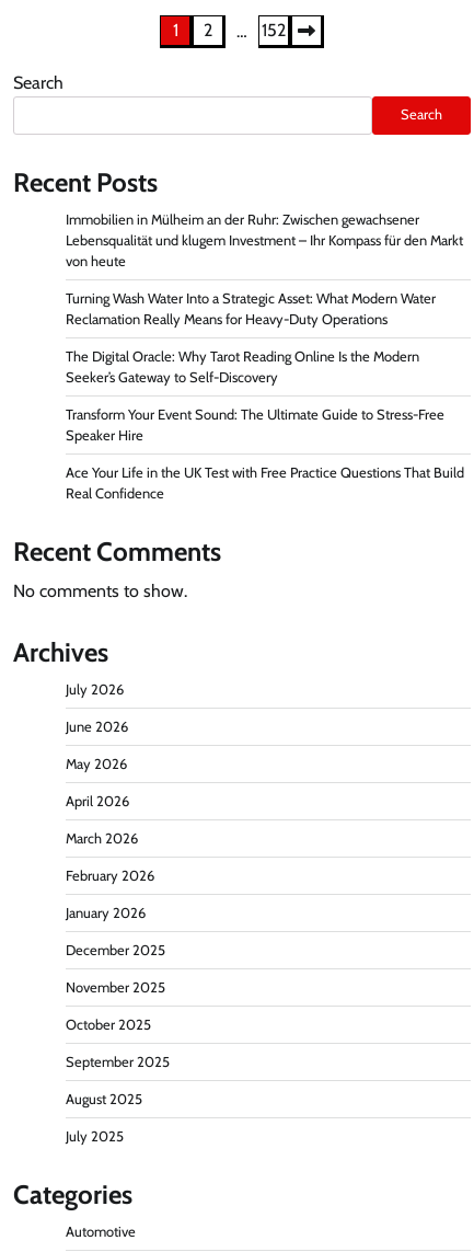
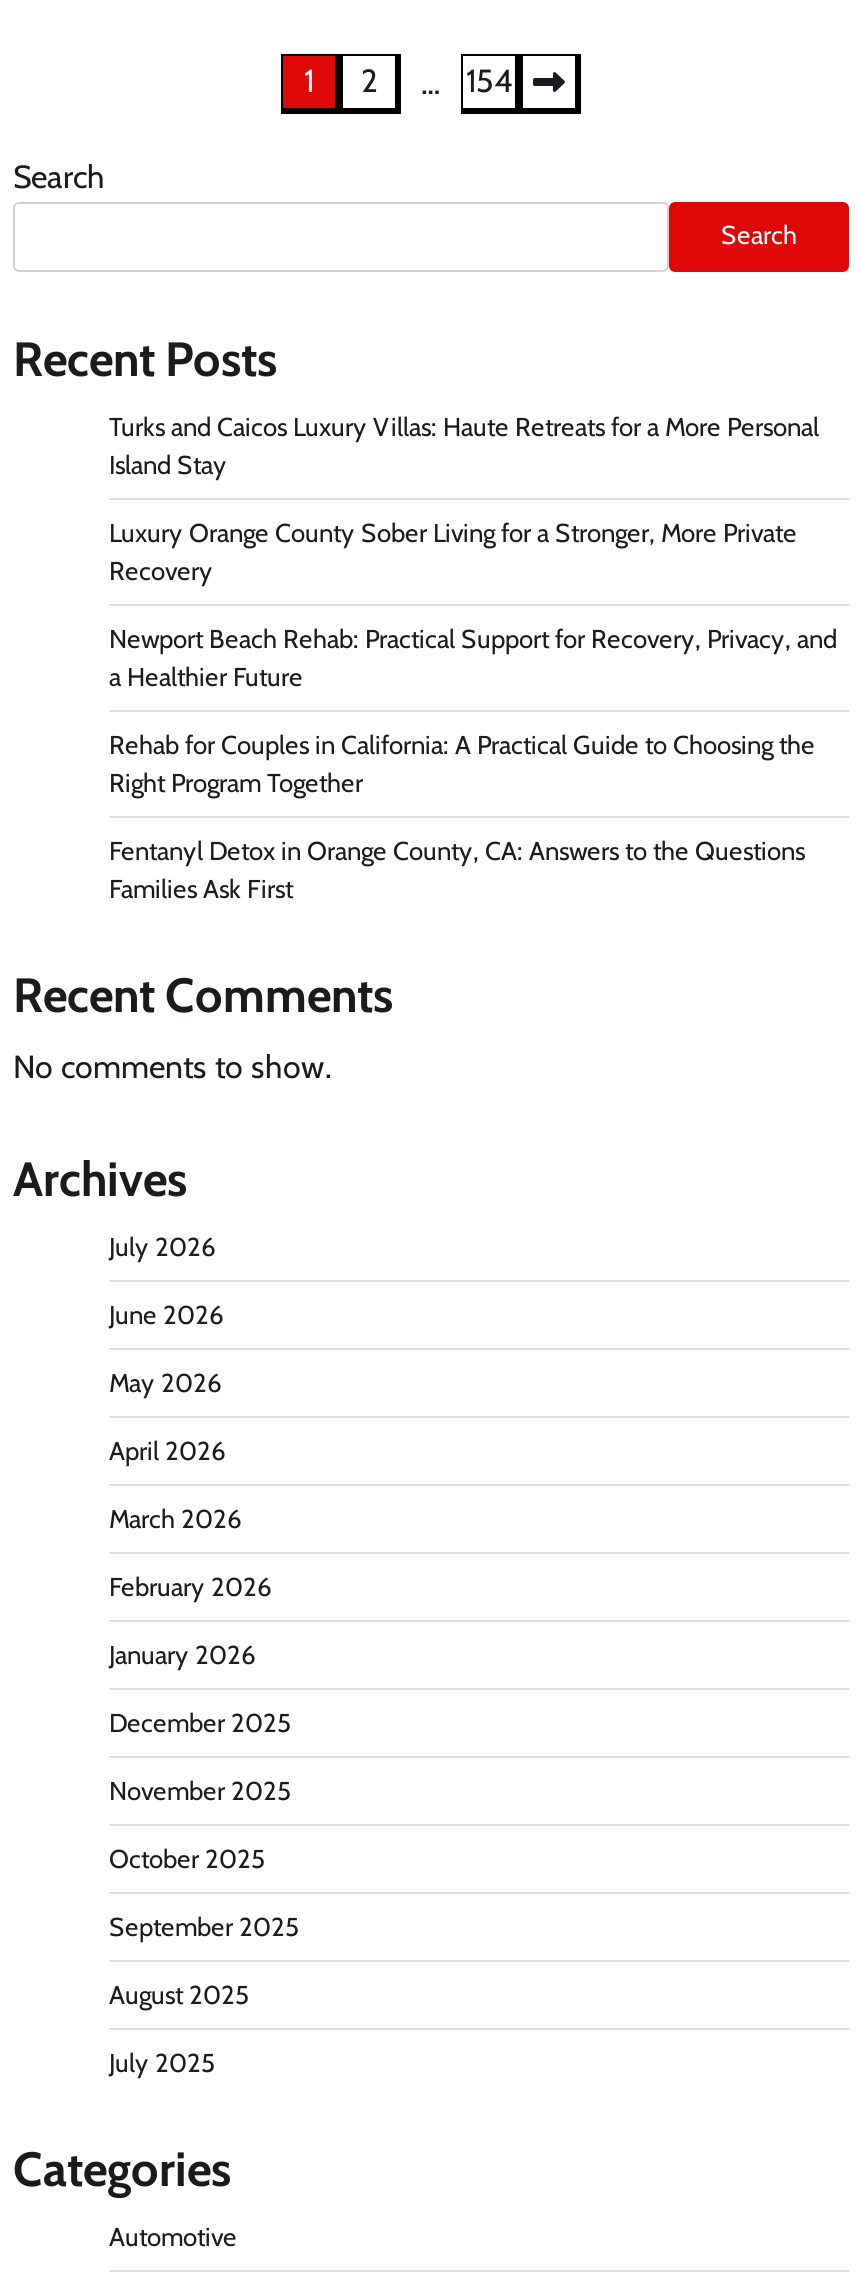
- 152
+ 154

- Immobilien in Mülheim an der Ruhr: Zwischen gewachsener
- Lebensqualität und klugem Investment – Ihr Kompass für den Markt
- von heute
+ Turks and Caicos Luxury Villas: Haute Retreats for a More Personal
+ Island Stay

- Turning Wash Water Into a Strategic Asset: What Modern Water
- Reclamation Really Means for Heavy-Duty Operations
+ Luxury Orange County Sober Living for a Stronger, More Private
+ Recovery

- The Digital Oracle: Why Tarot Reading Online Is the Modern
- Seeker’s Gateway to Self-Discovery
+ Newport Beach Rehab: Practical Support for Recovery, Privacy, and
+ a Healthier Future

- Transform Your Event Sound: The Ultimate Guide to Stress-Free
- Speaker Hire
+ Rehab for Couples in California: A Practical Guide to Choosing the
+ Right Program Together

- Ace Your Life in the UK Test with Free Practice Questions That Build
- Real Confidence
+ Fentanyl Detox in Orange County, CA: Answers to the Questions
+ Families Ask First
